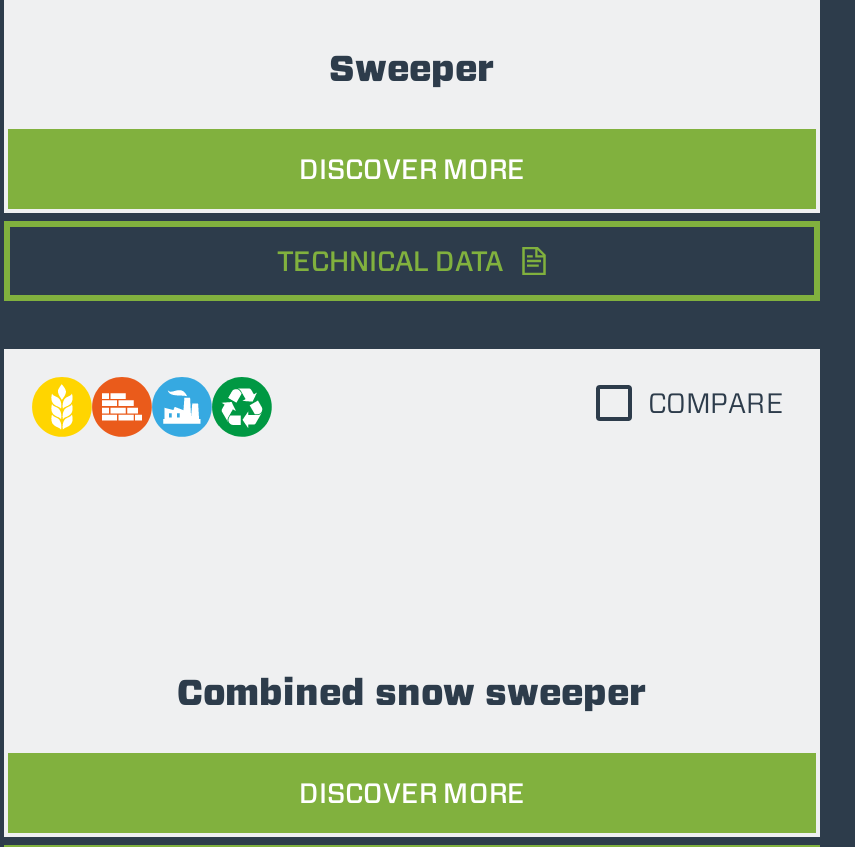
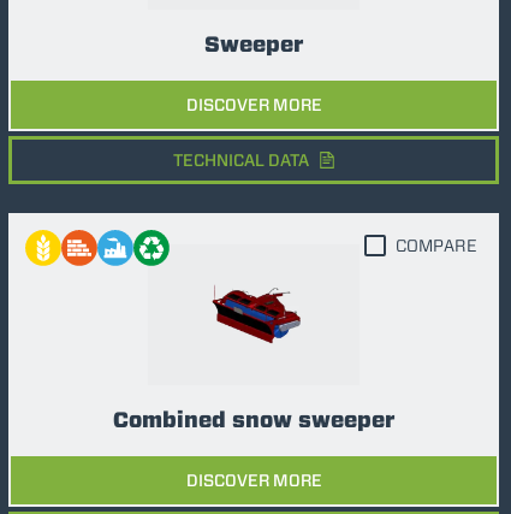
+ [image]
